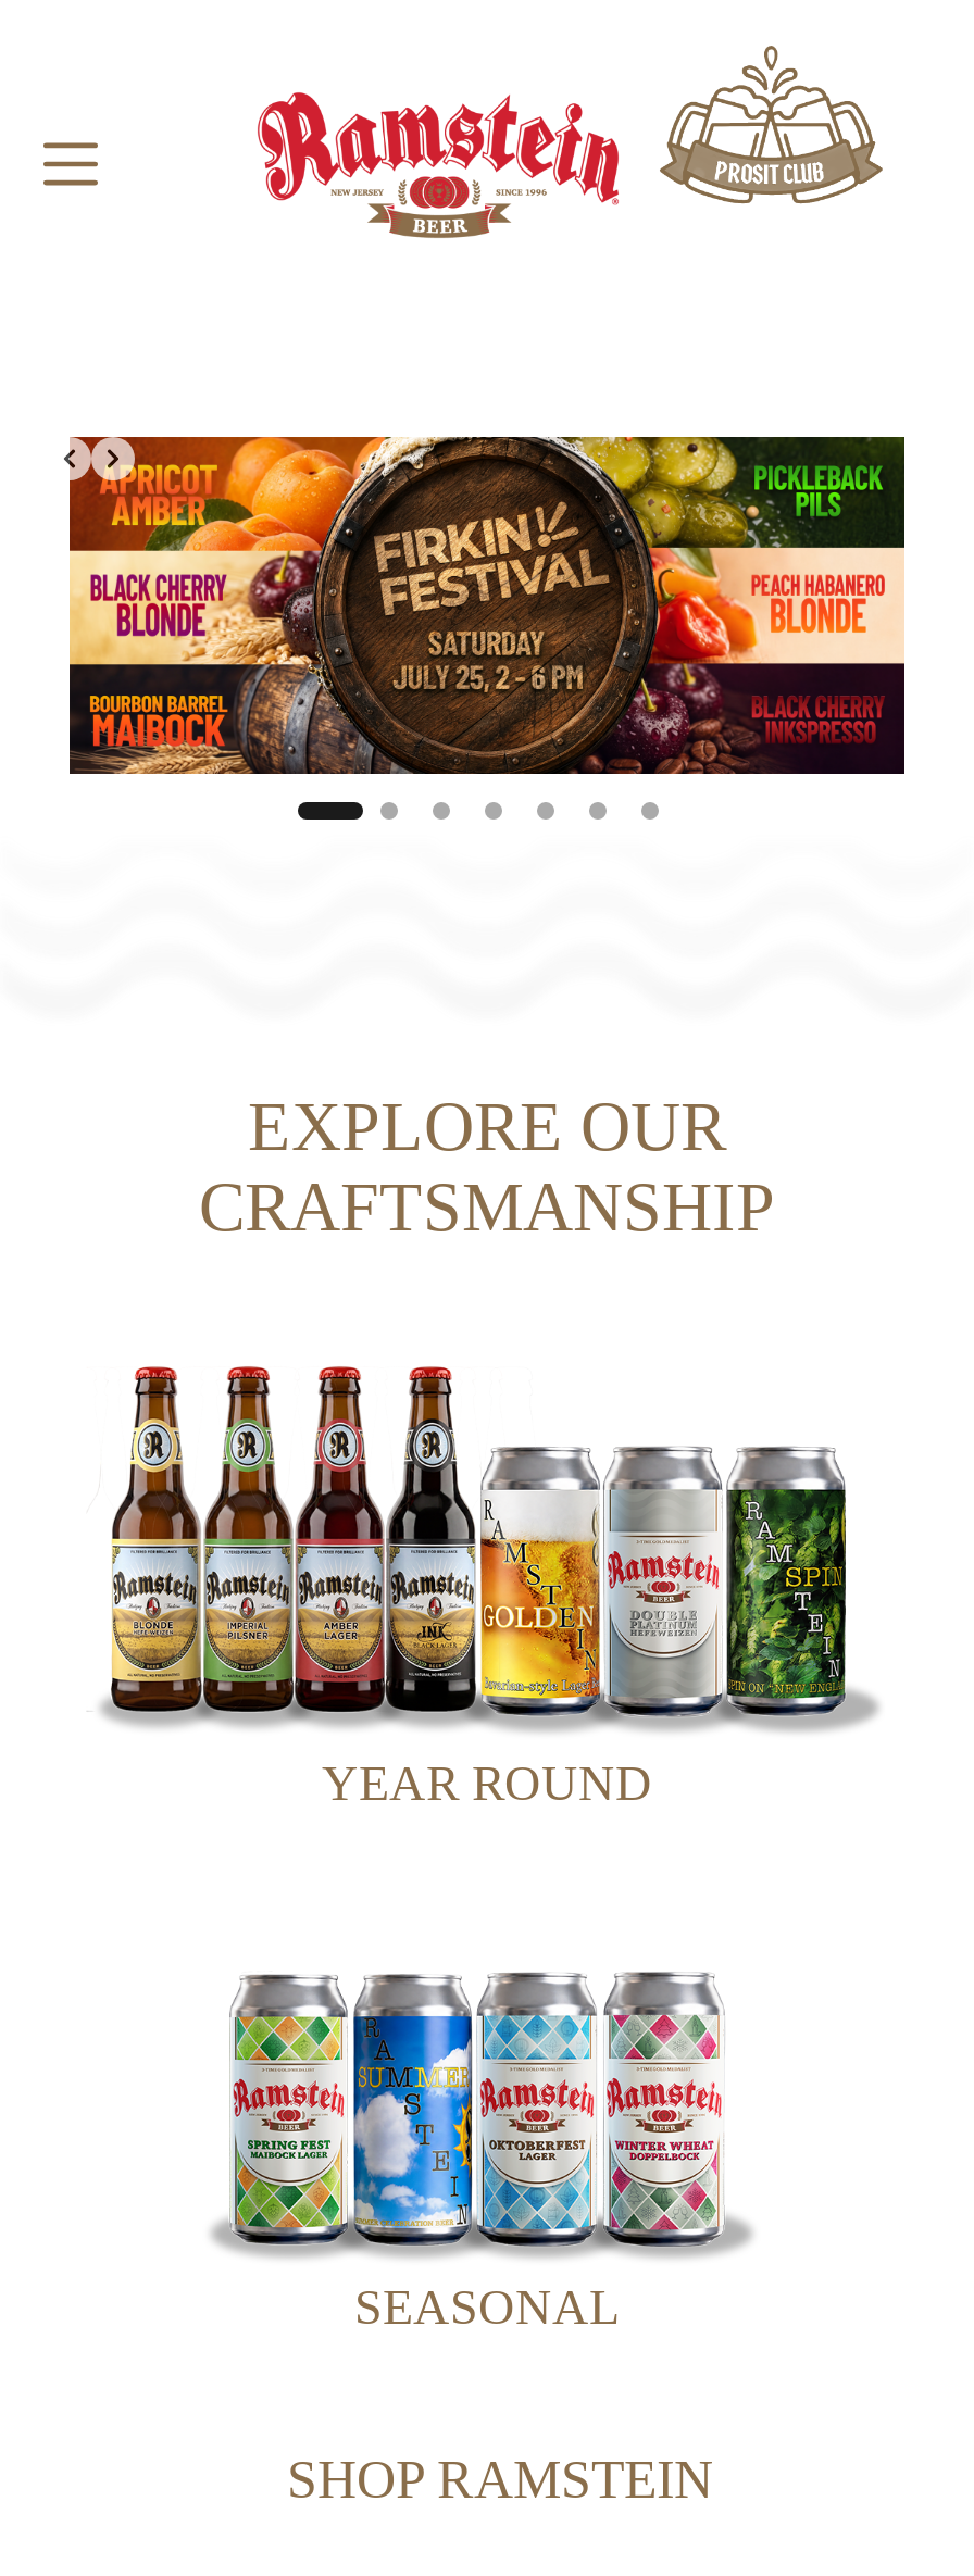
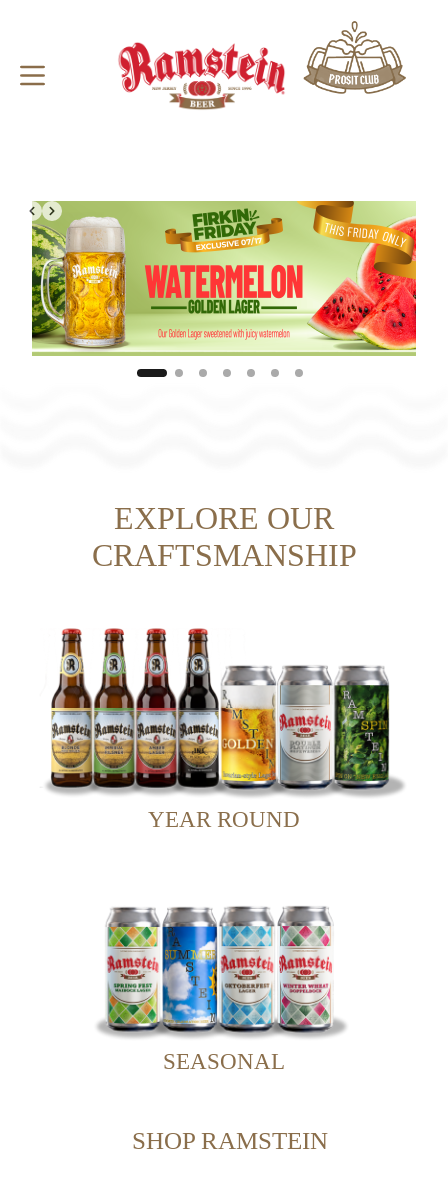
- [image]
+ [image]
